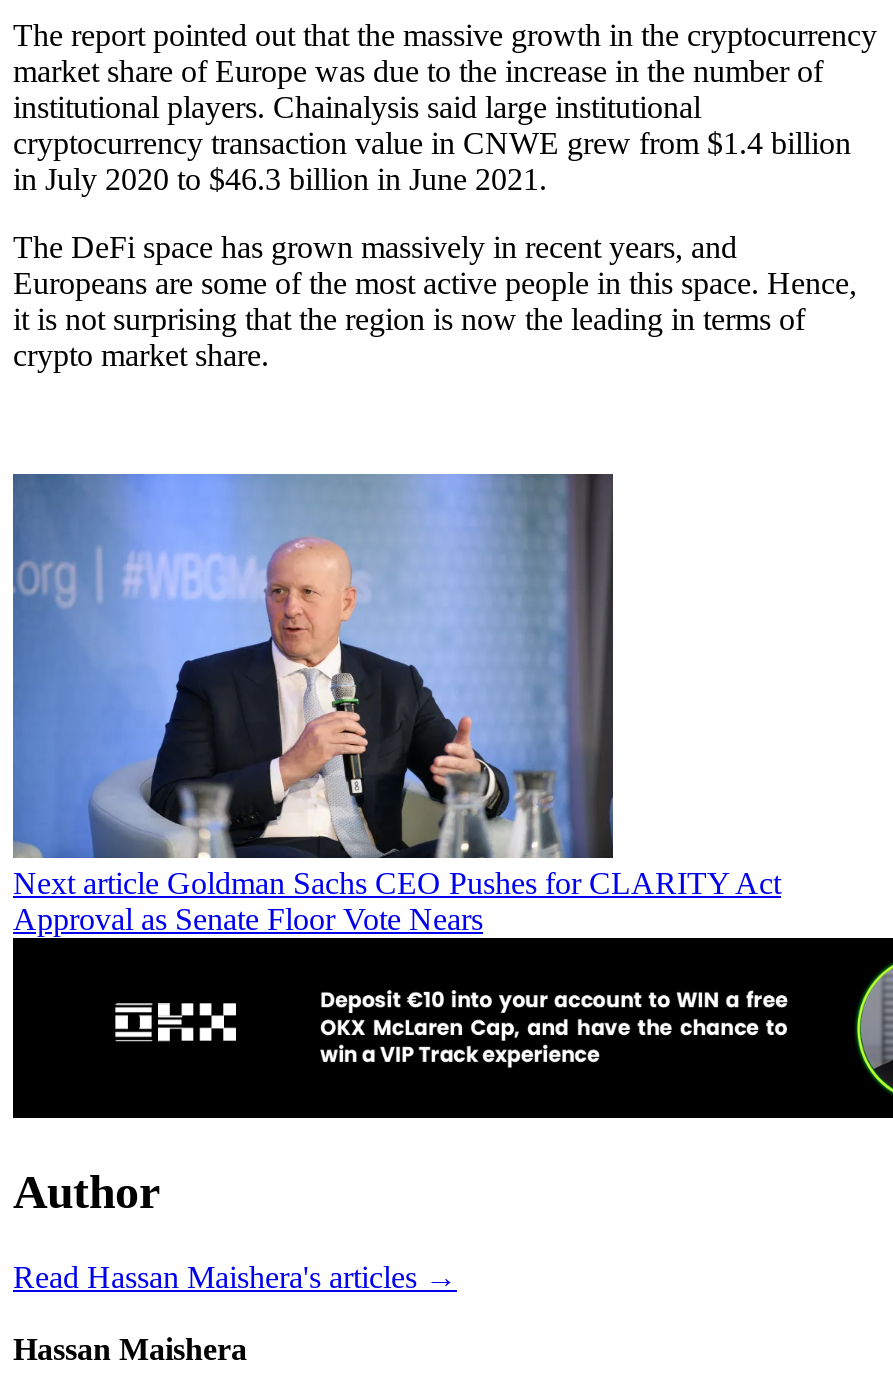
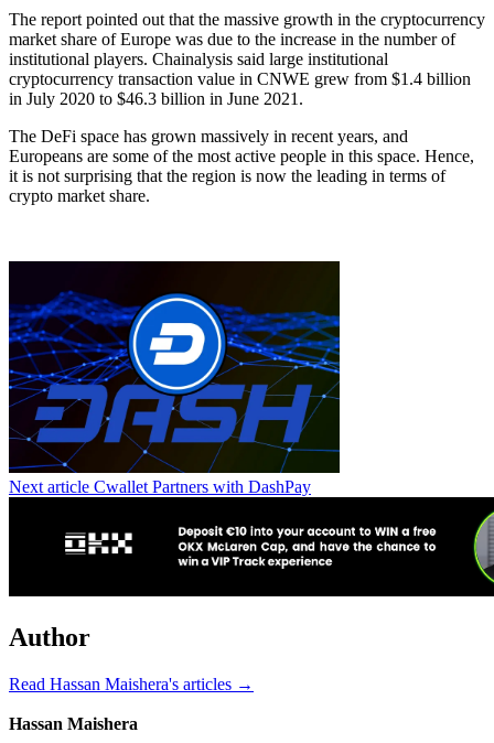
- [image]
- Next article Goldman Sachs CEO Pushes for CLARITY Act
- Approval as Senate Floor Vote Nears
+ [image]
+ Next article Cwallet Partners with DashPay
